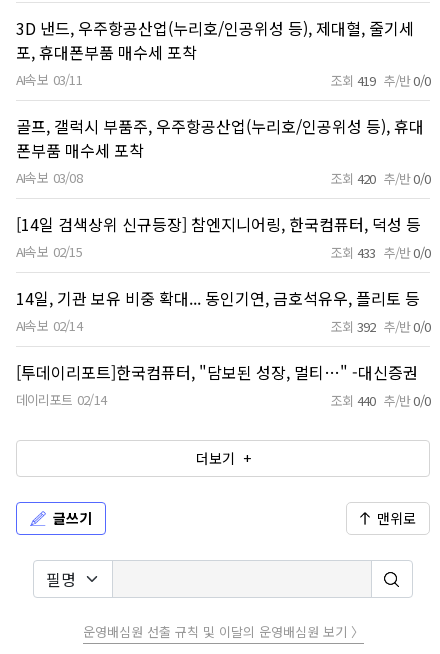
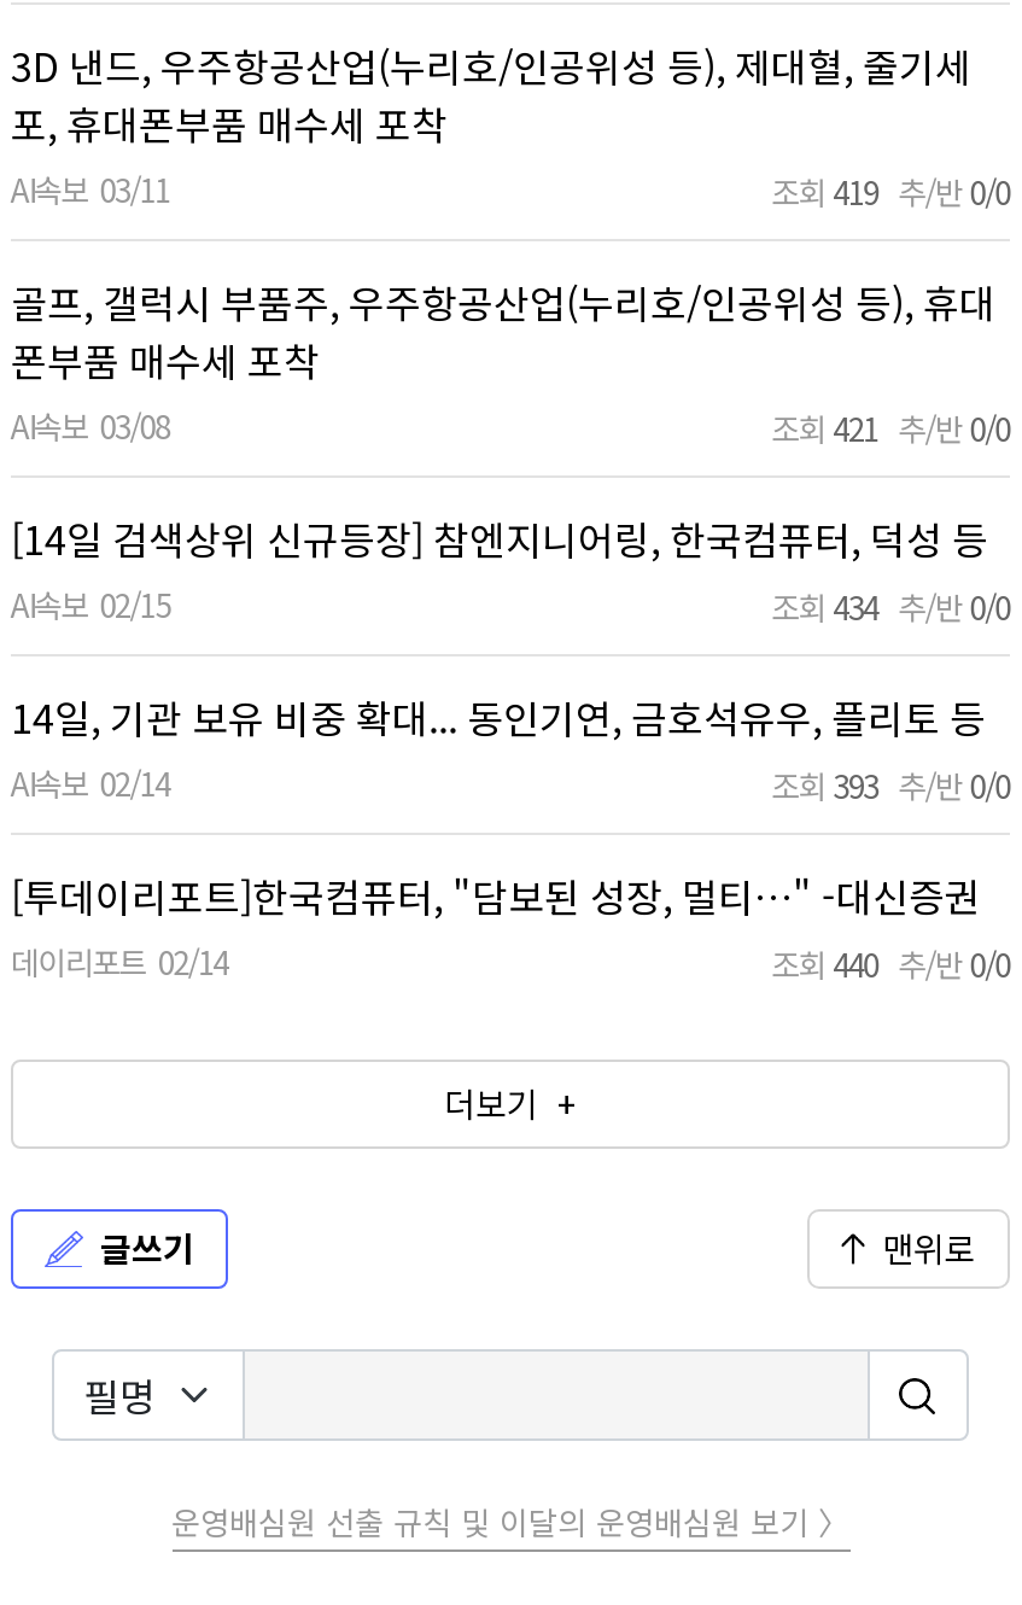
- 조회 420 추/반 0/0
+ 조회 421 추/반 0/0

- 조회 433 추/반 0/0
+ 조회 434 추/반 0/0

- 조회 392 추/반 0/0
+ 조회 393 추/반 0/0
